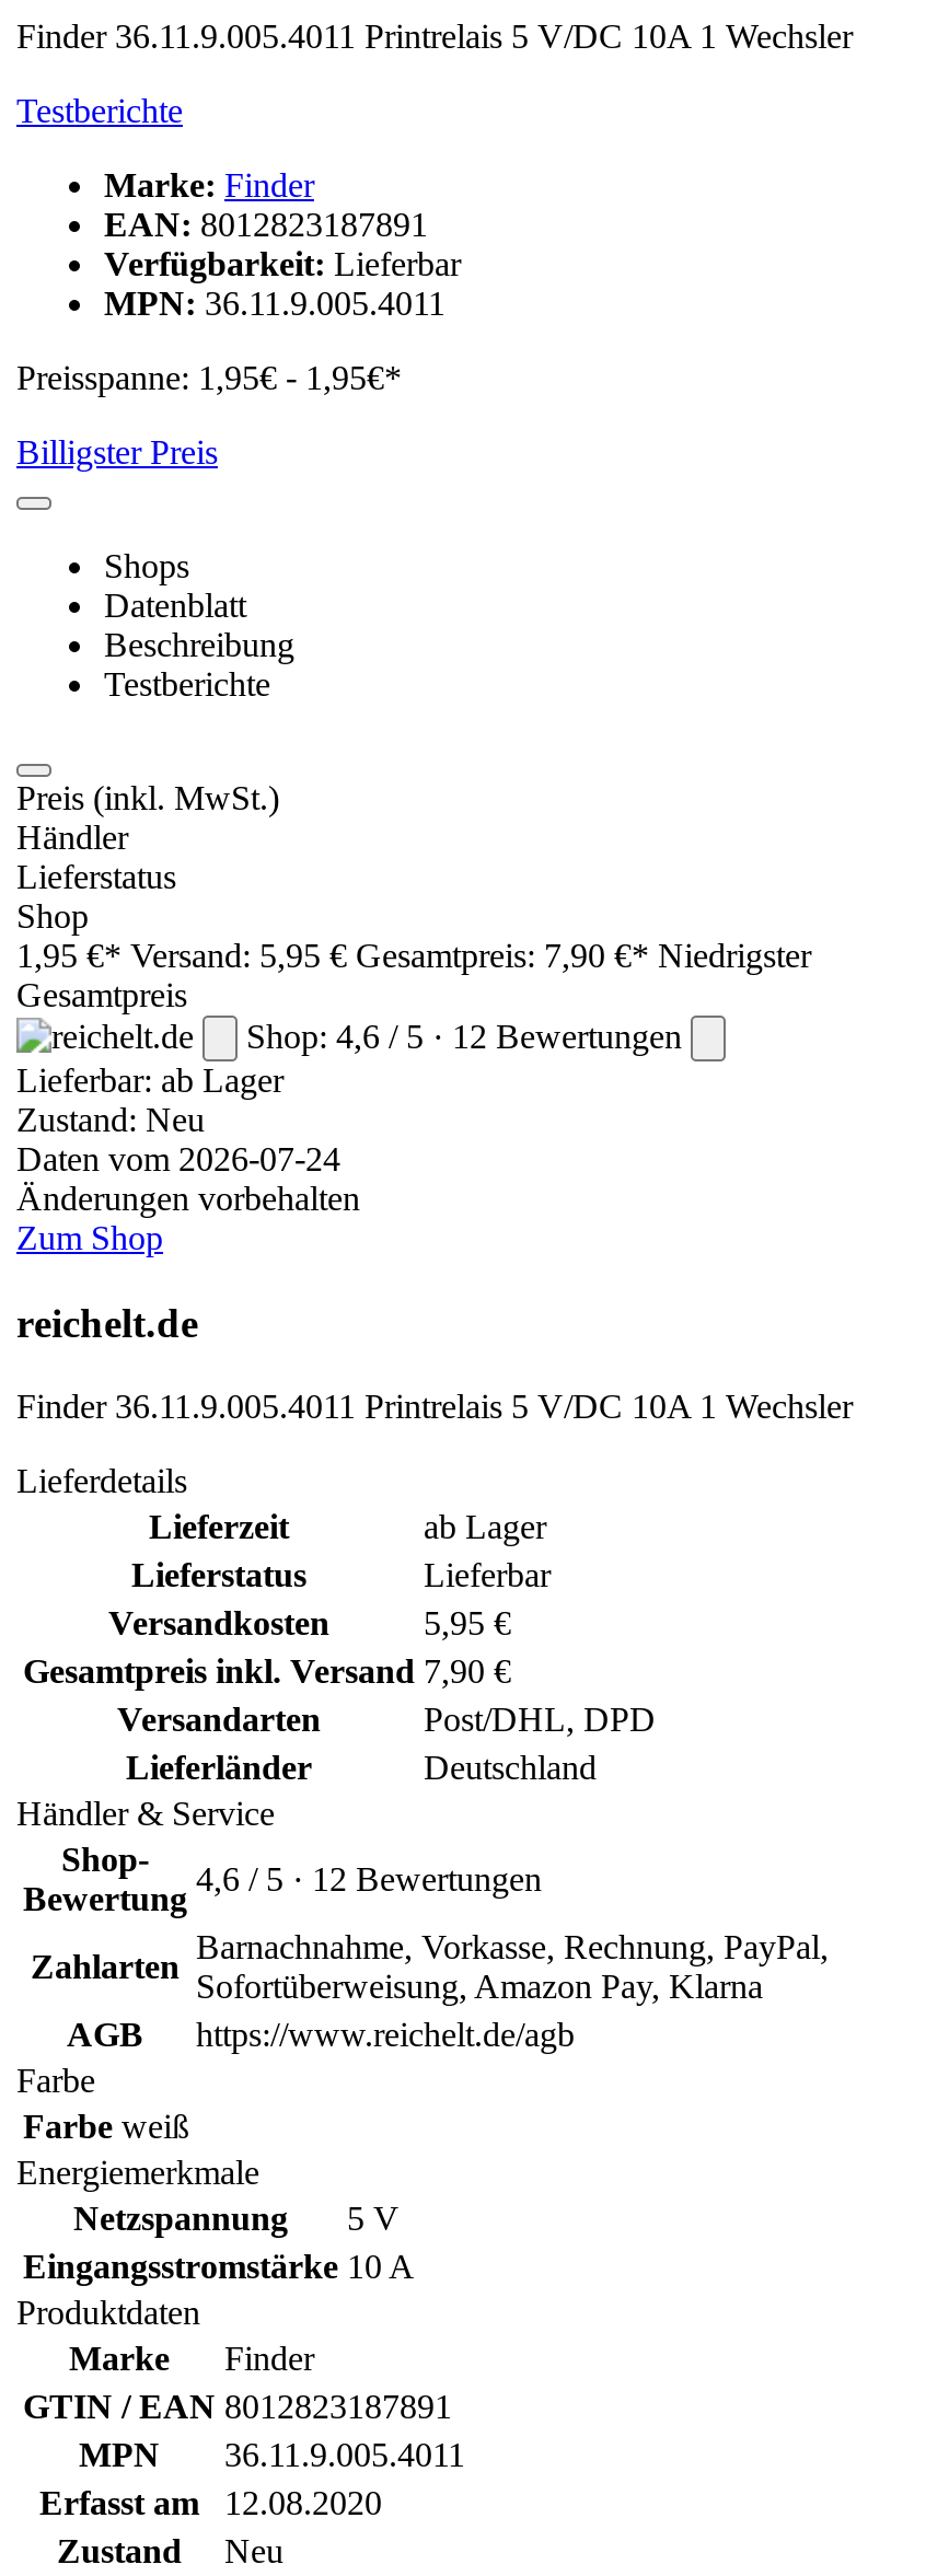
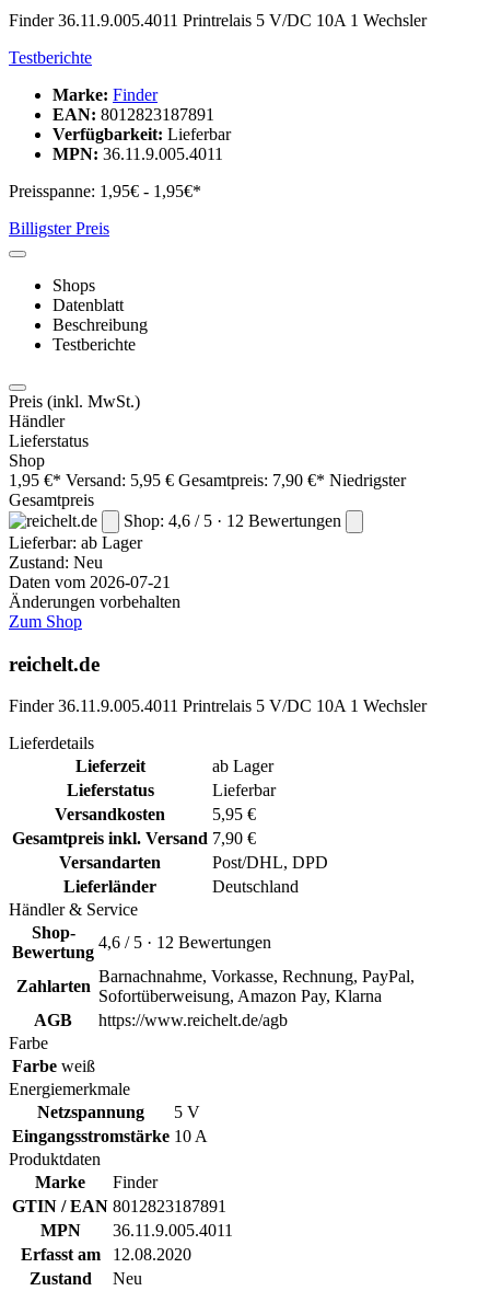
- Daten vom 2026-07-24
+ Daten vom 2026-07-21
